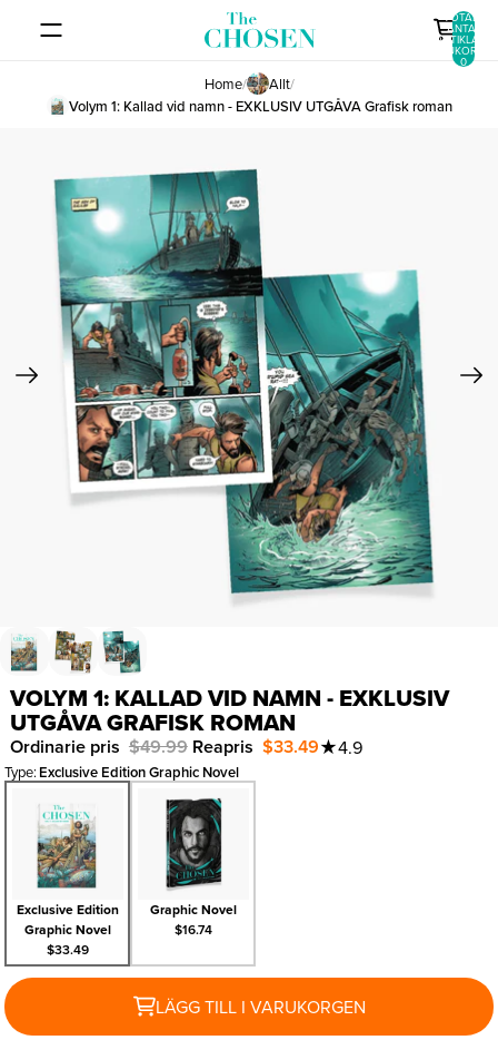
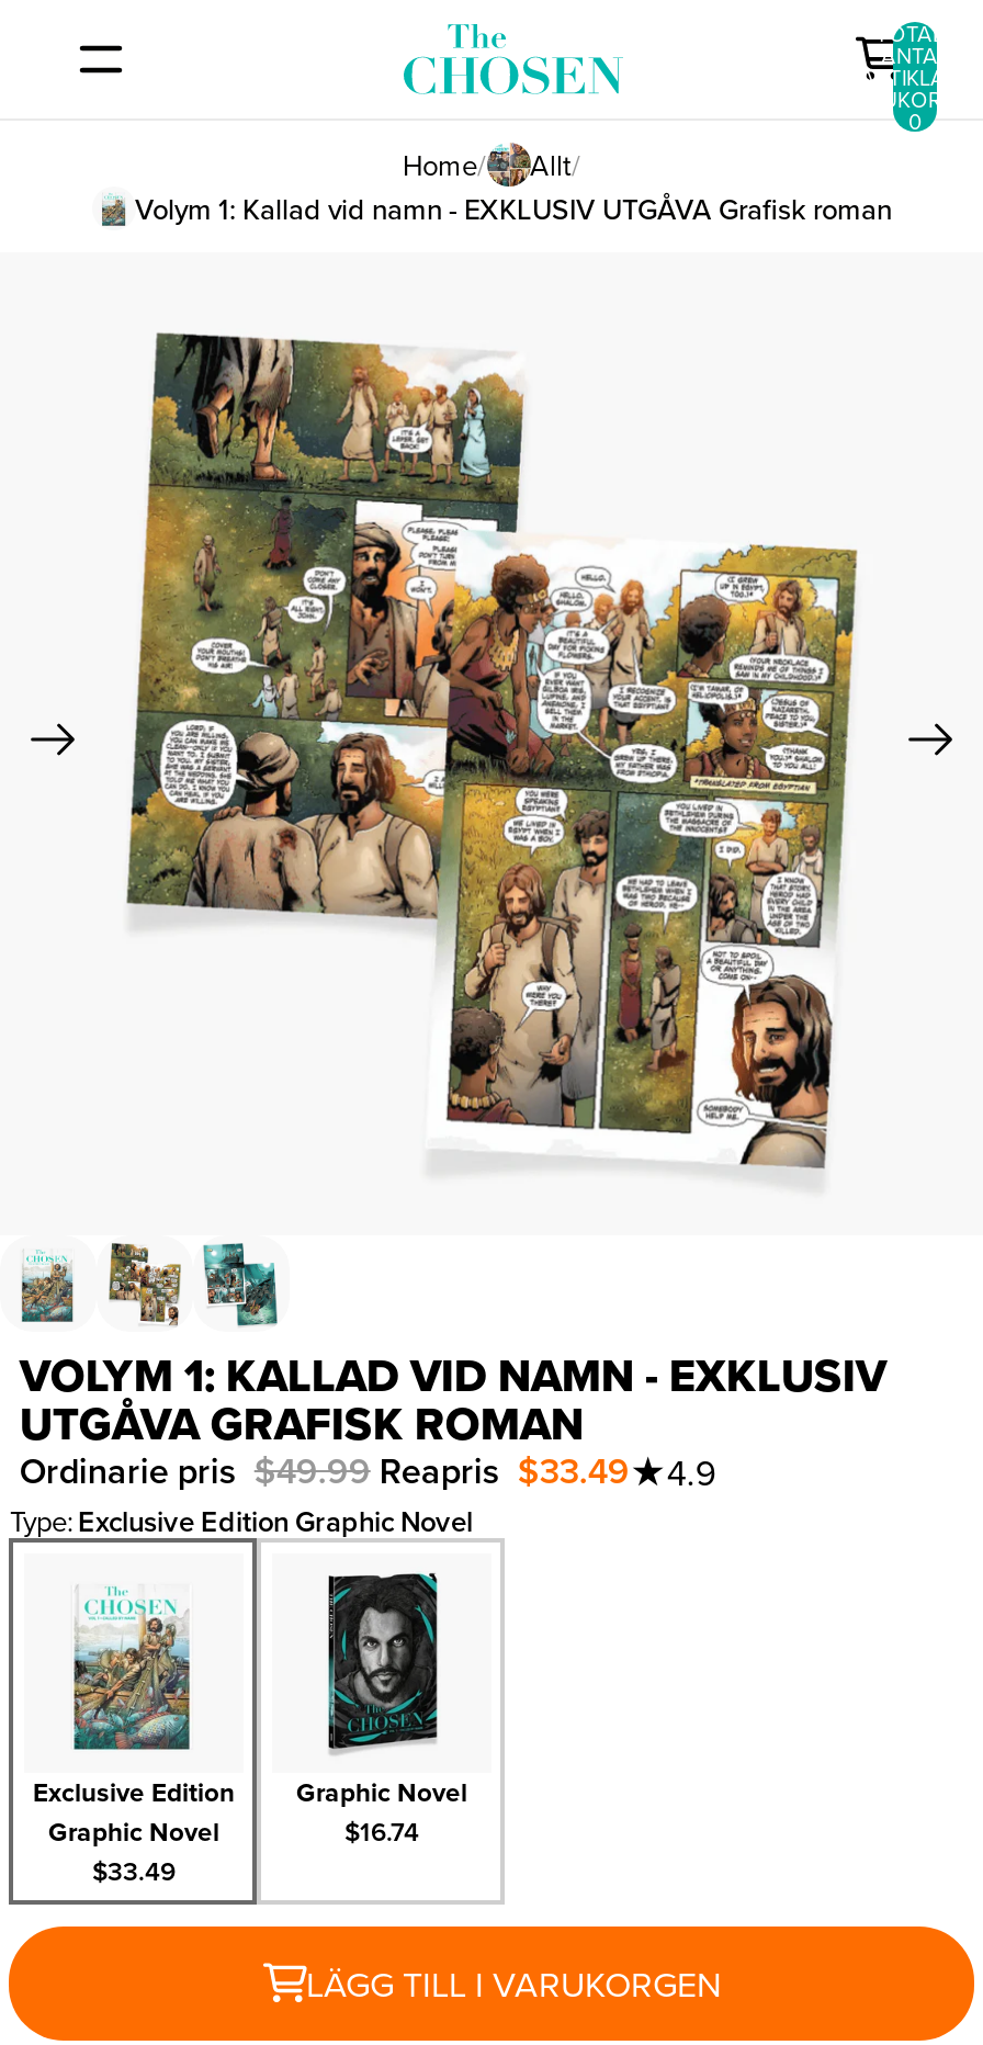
- [image]
+ [image]
